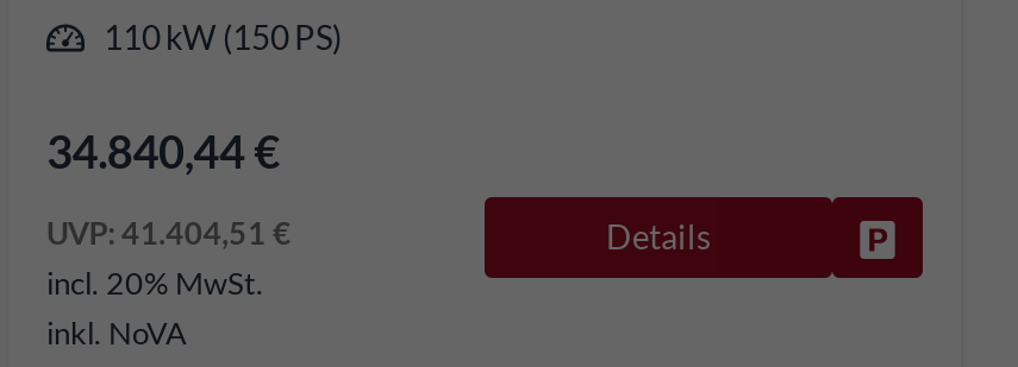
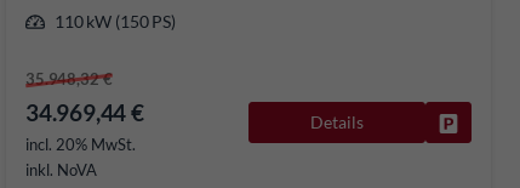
- 34.840,44 €
- UVP: 41.404,51 €
+ 35.948,32 €
+ 34.969,44 €
